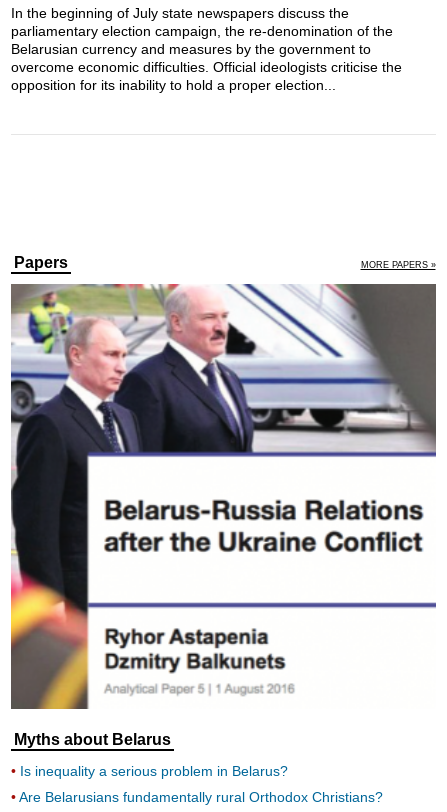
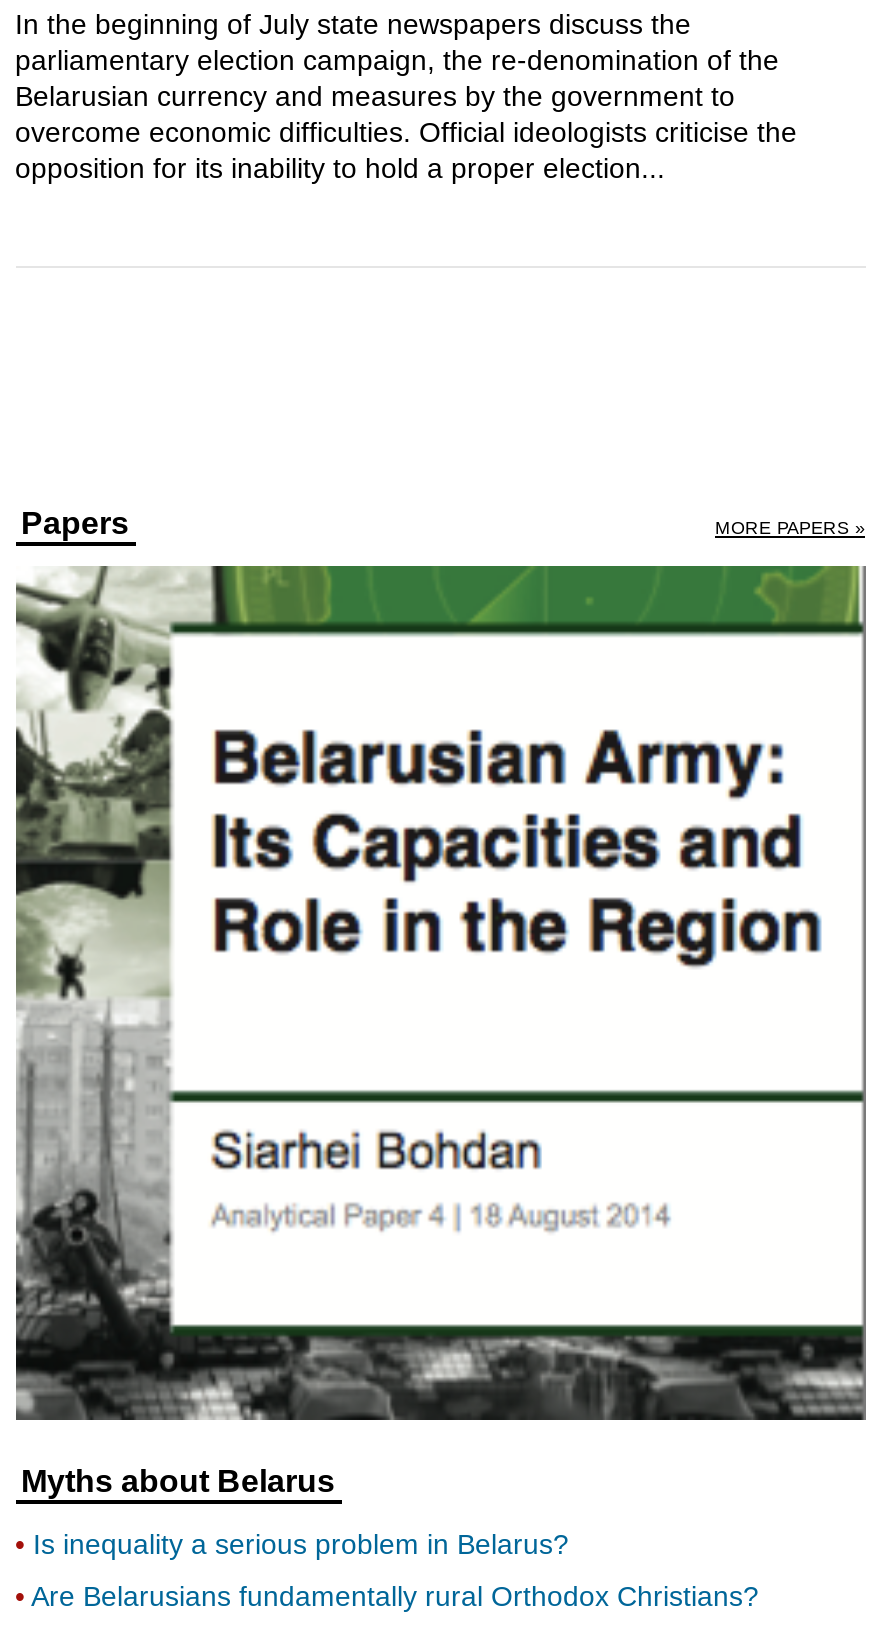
- [image]
+ [image]
